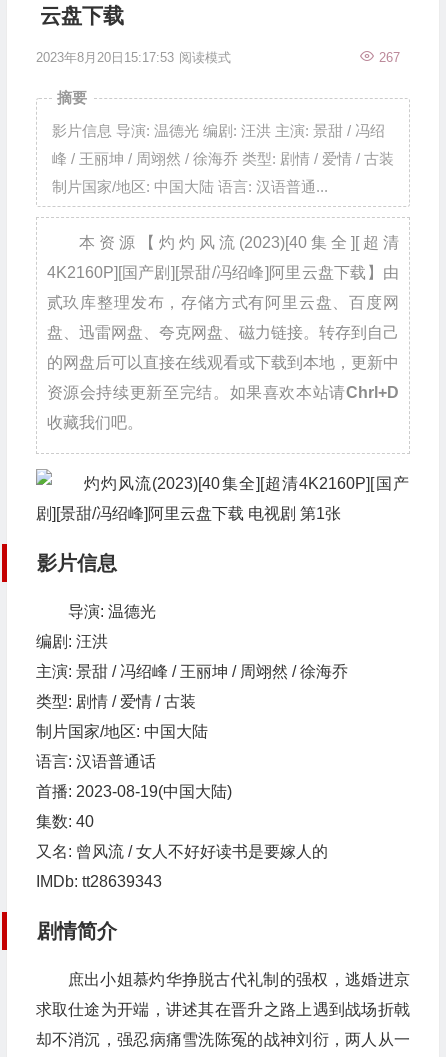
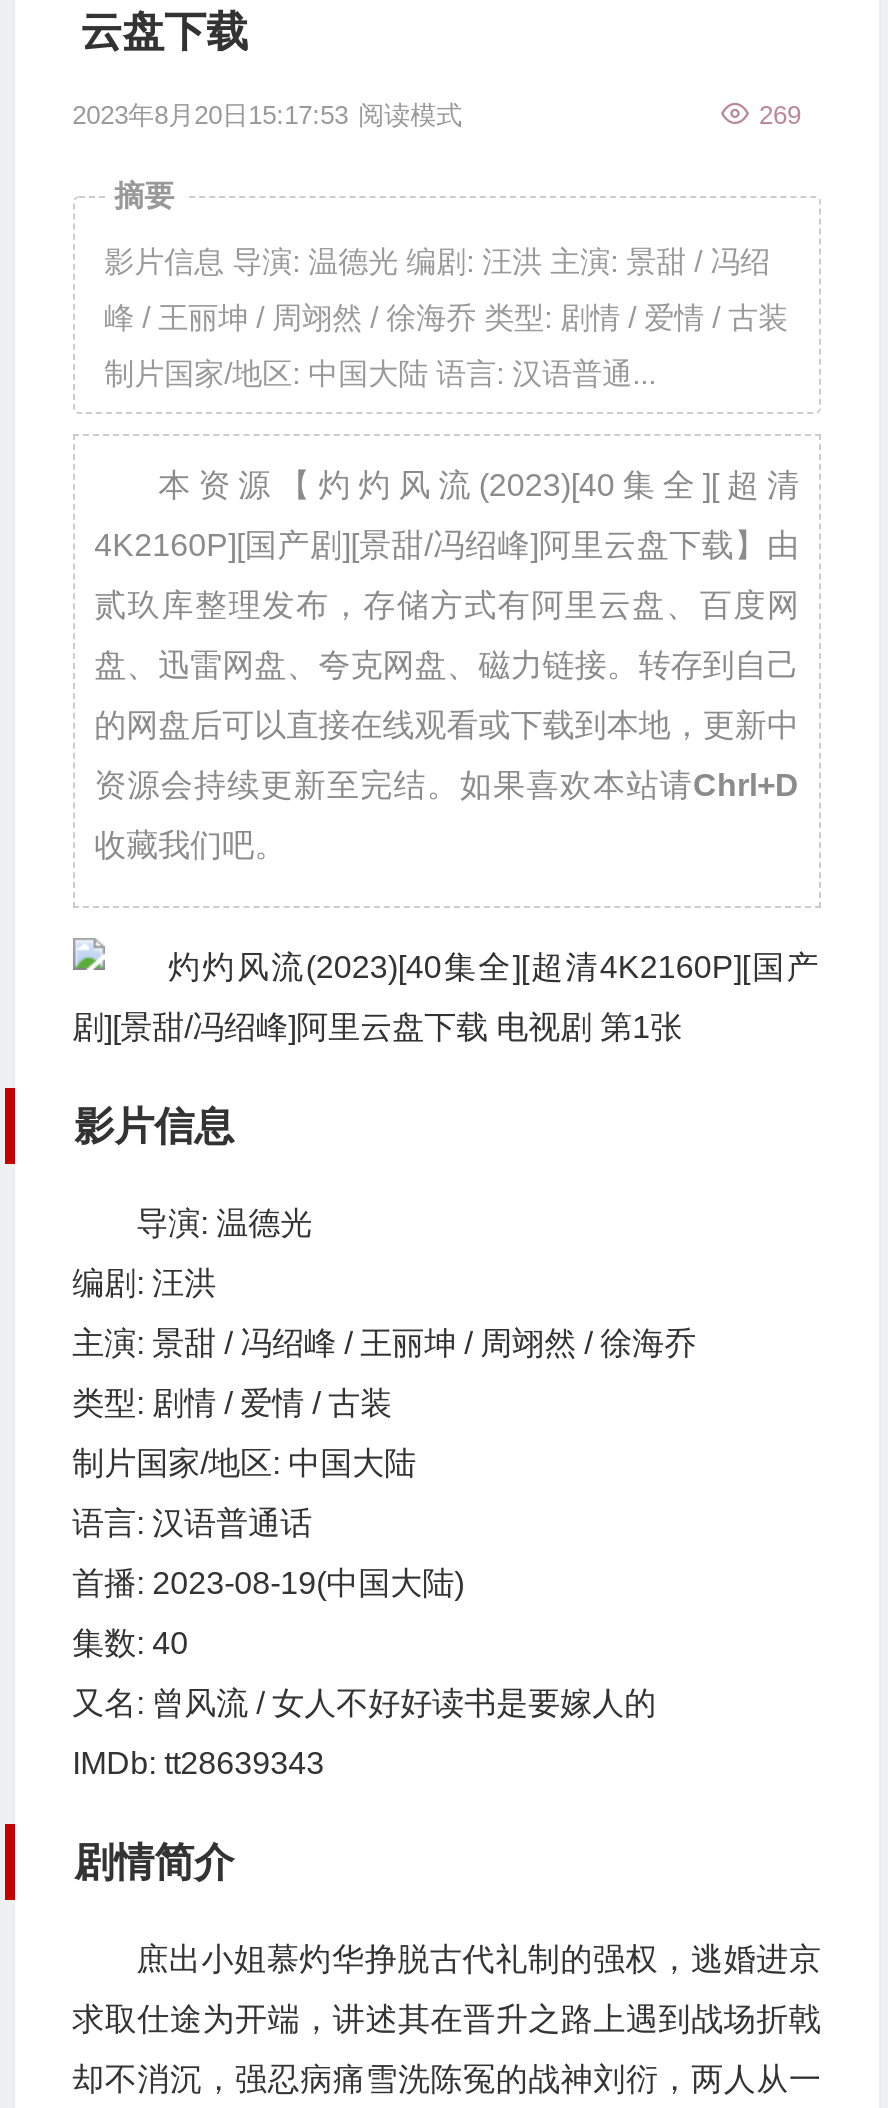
- 267
+ 269
